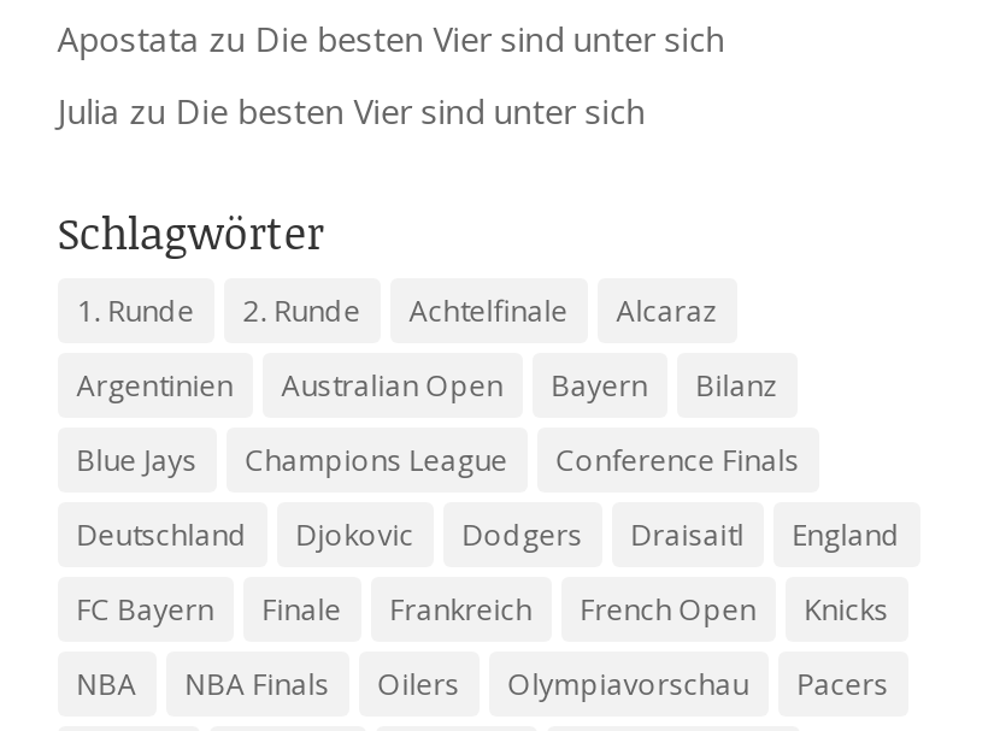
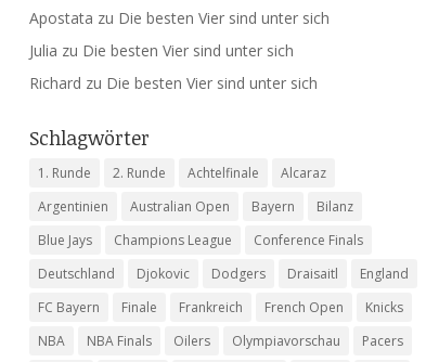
+ Richard zu Die besten Vier sind unter sich
